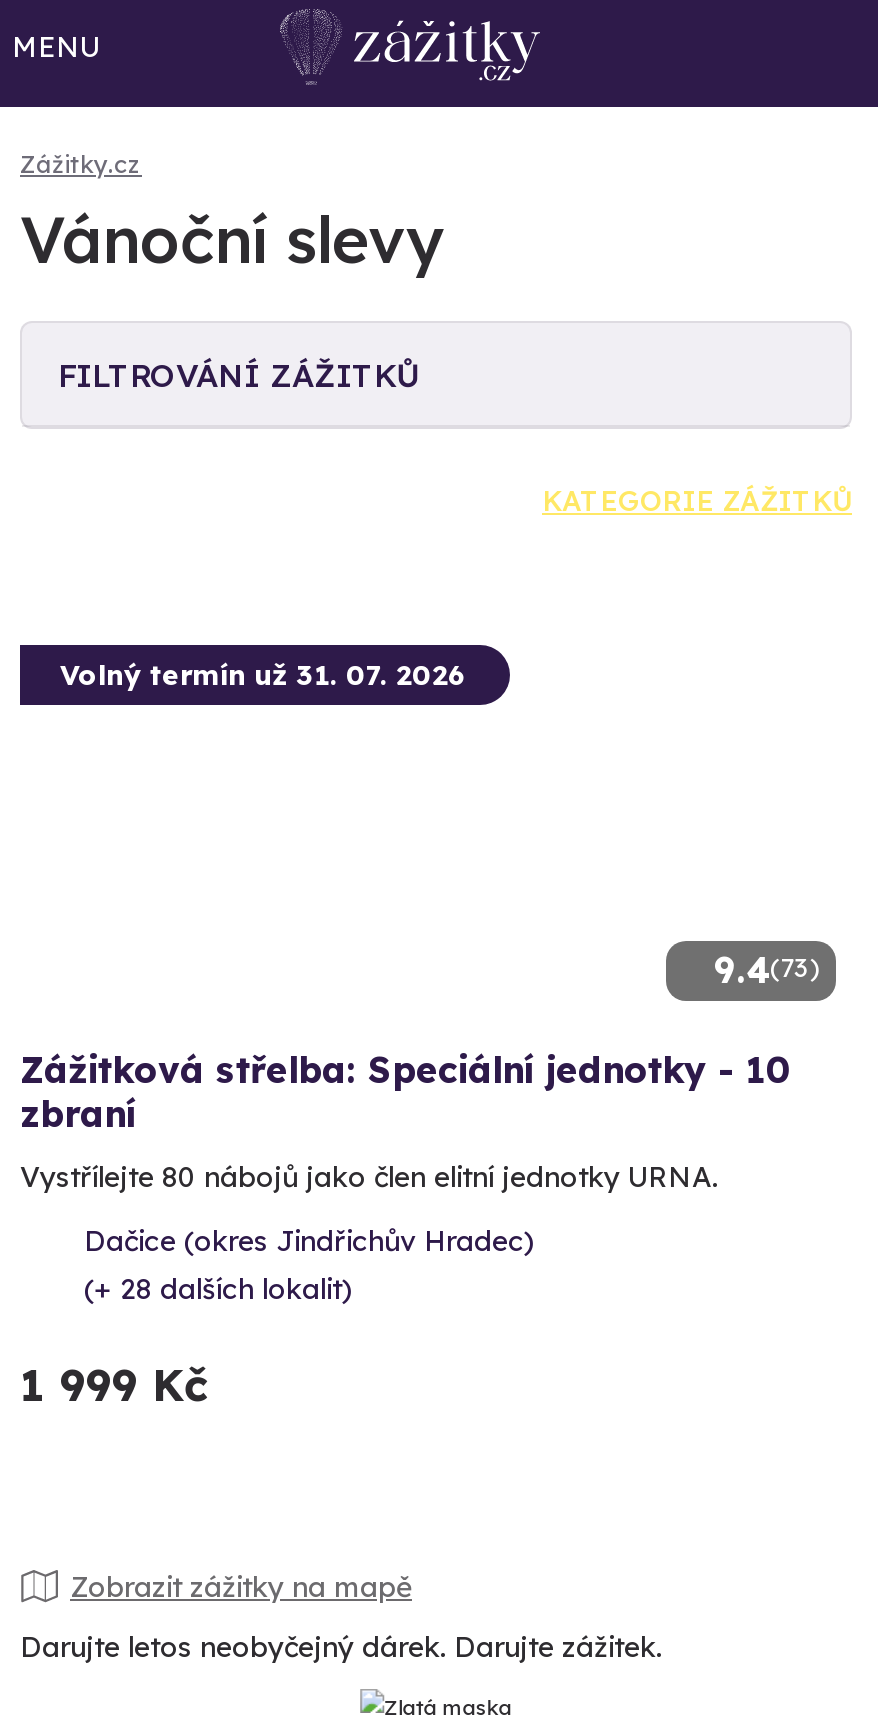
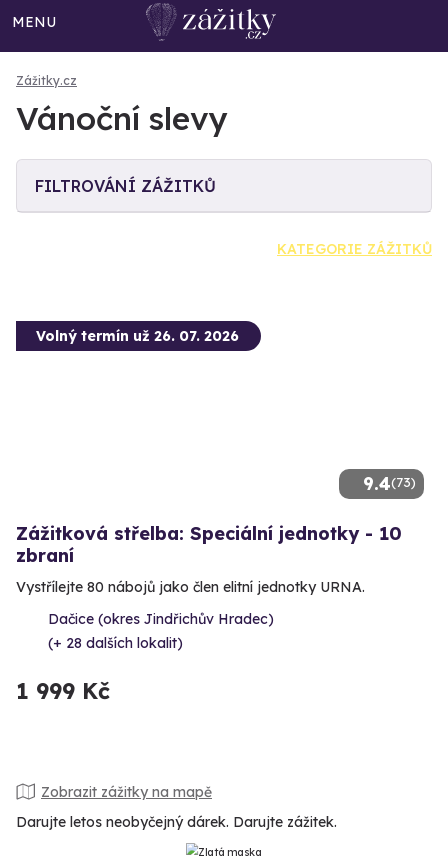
- Volný termín už 31. 07. 2026
+ Volný termín už 26. 07. 2026
